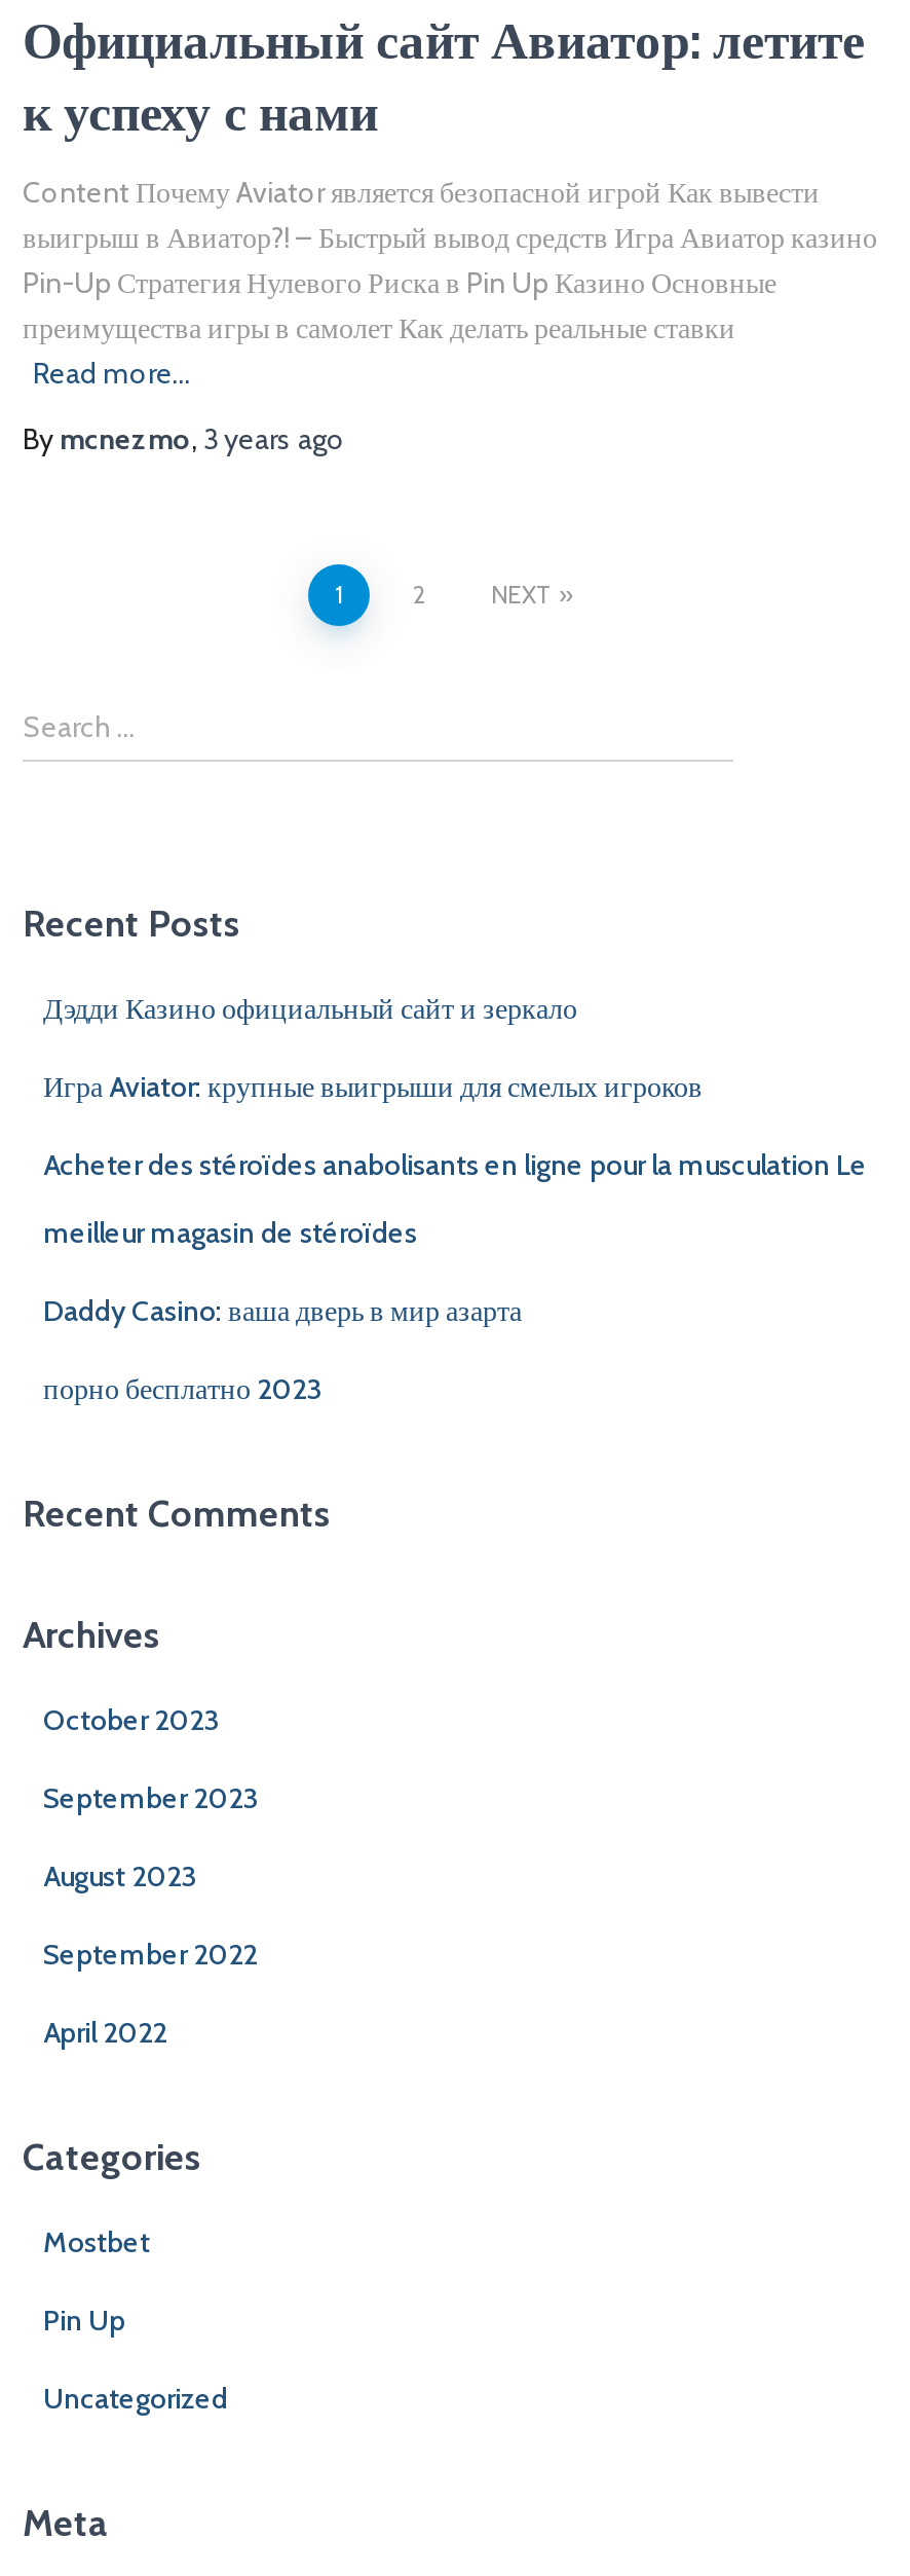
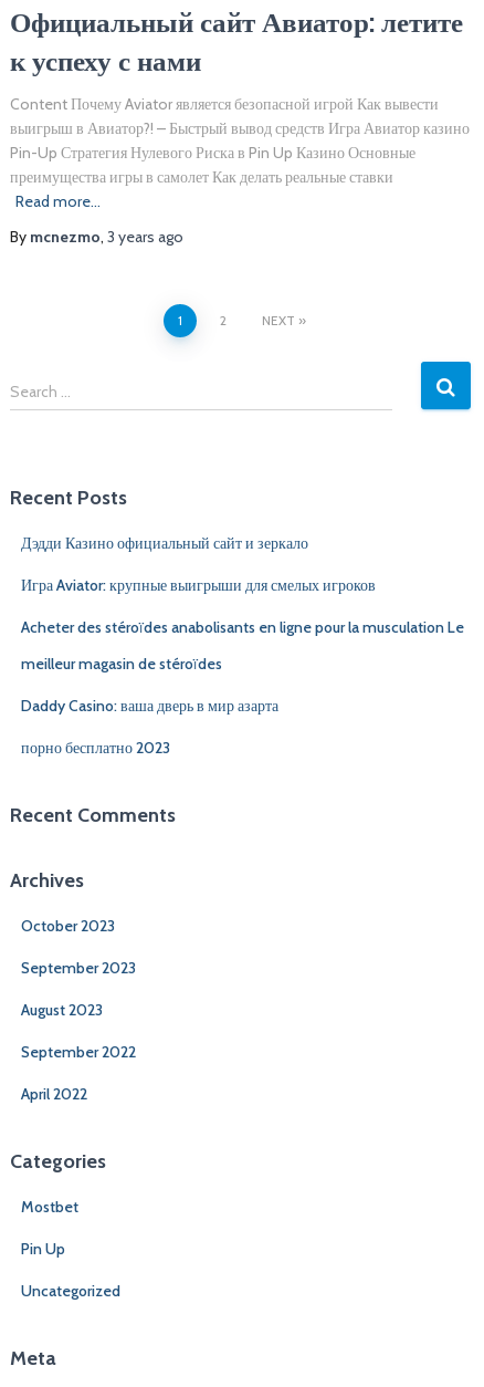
+ [image]
